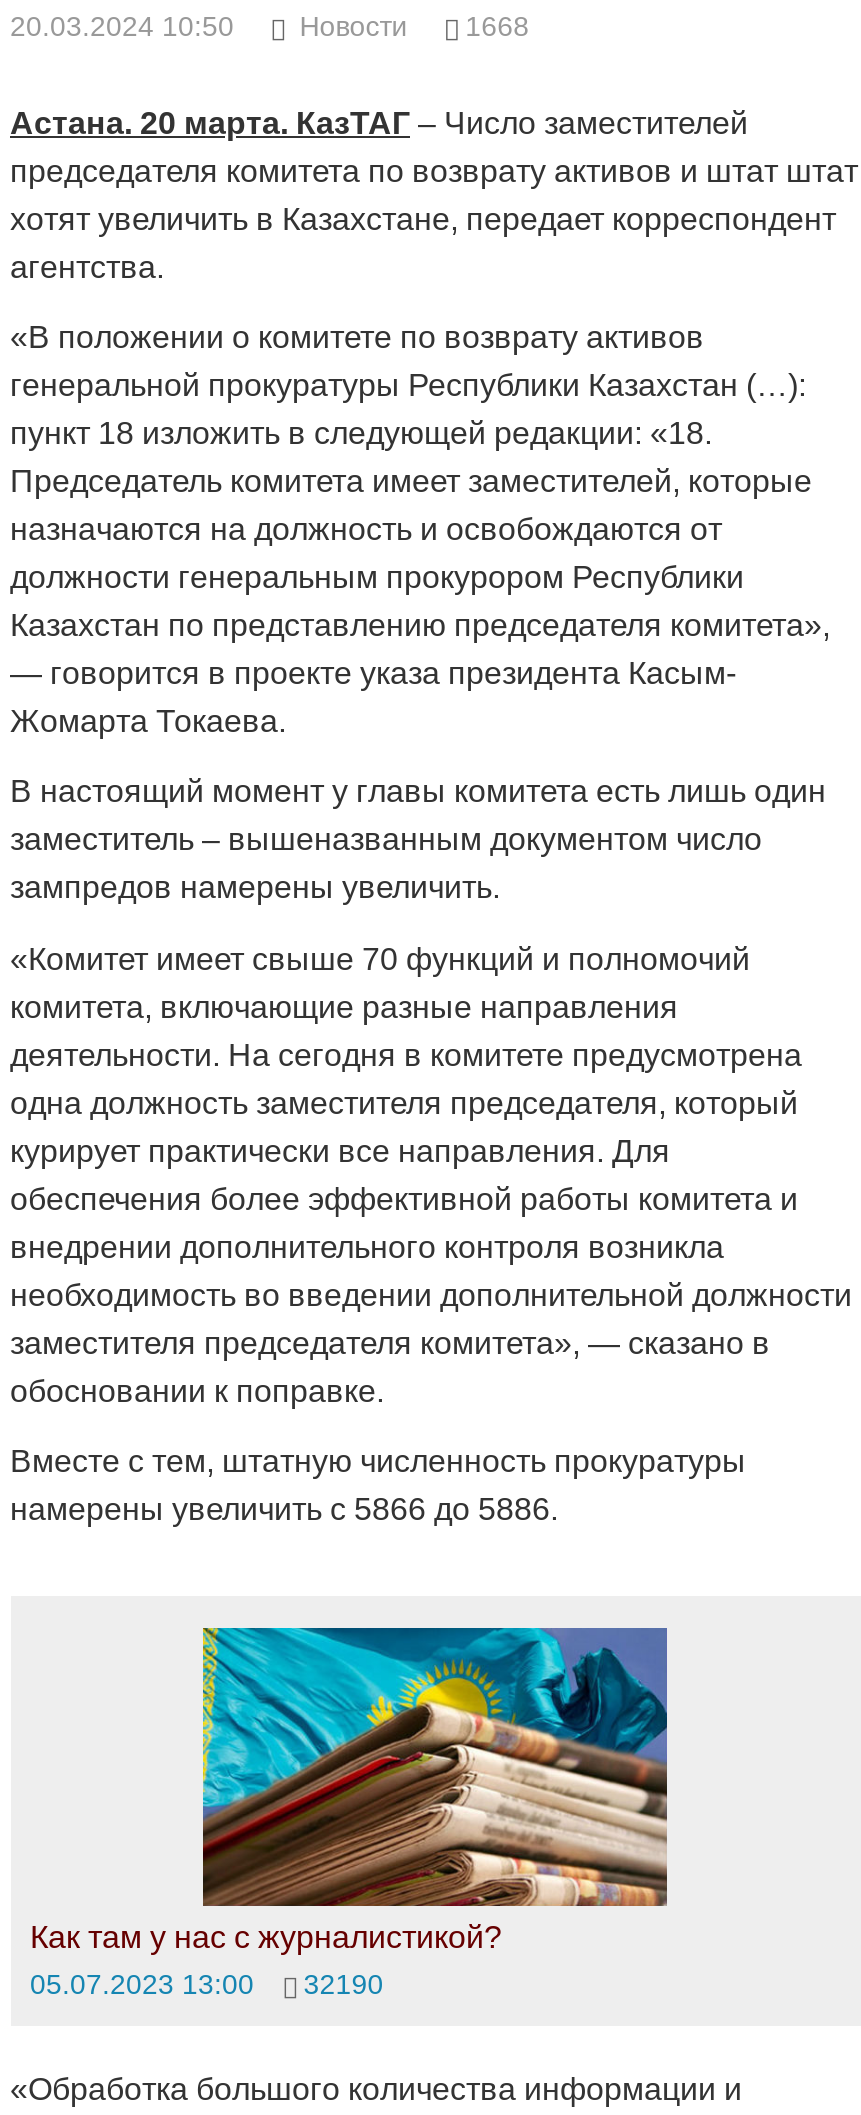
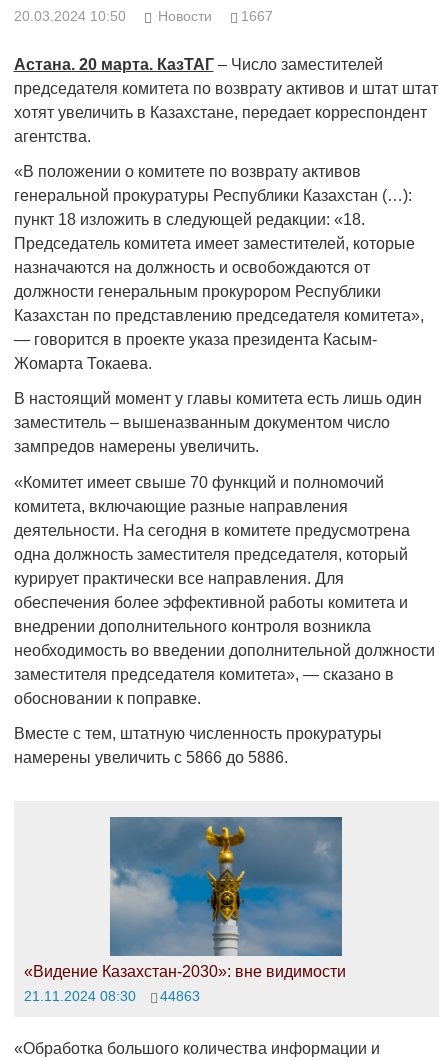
- Новости 1668
+ Новости 1667

- [image]
- Как там у нас с журналистикой?
- 05.07.2023 13:00
- 32190
+ [image]
+ «Видение Казахстан-2030»: вне видимости
+ 21.11.2024 08:30
+ 44863
